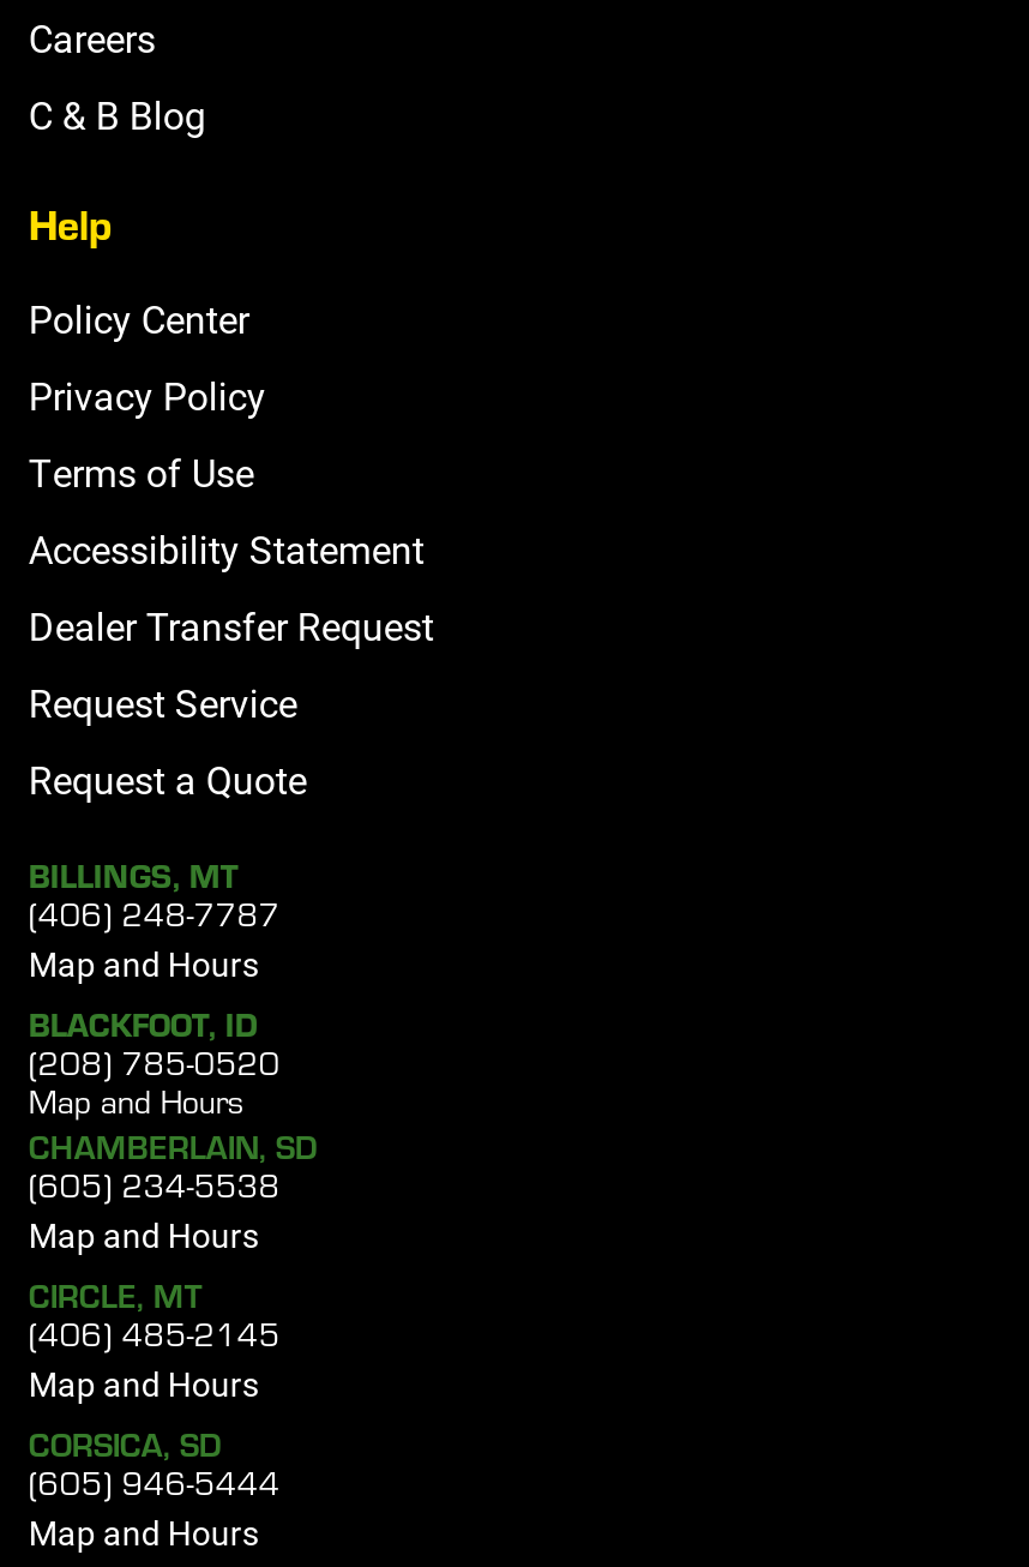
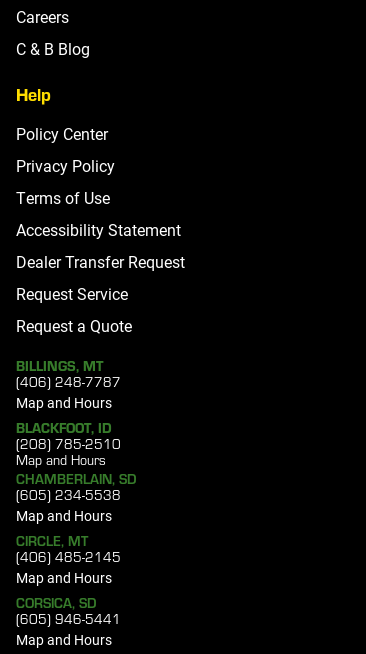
- (208) 785-0520
+ (208) 785-2510

- (605) 946-5444
+ (605) 946-5441
